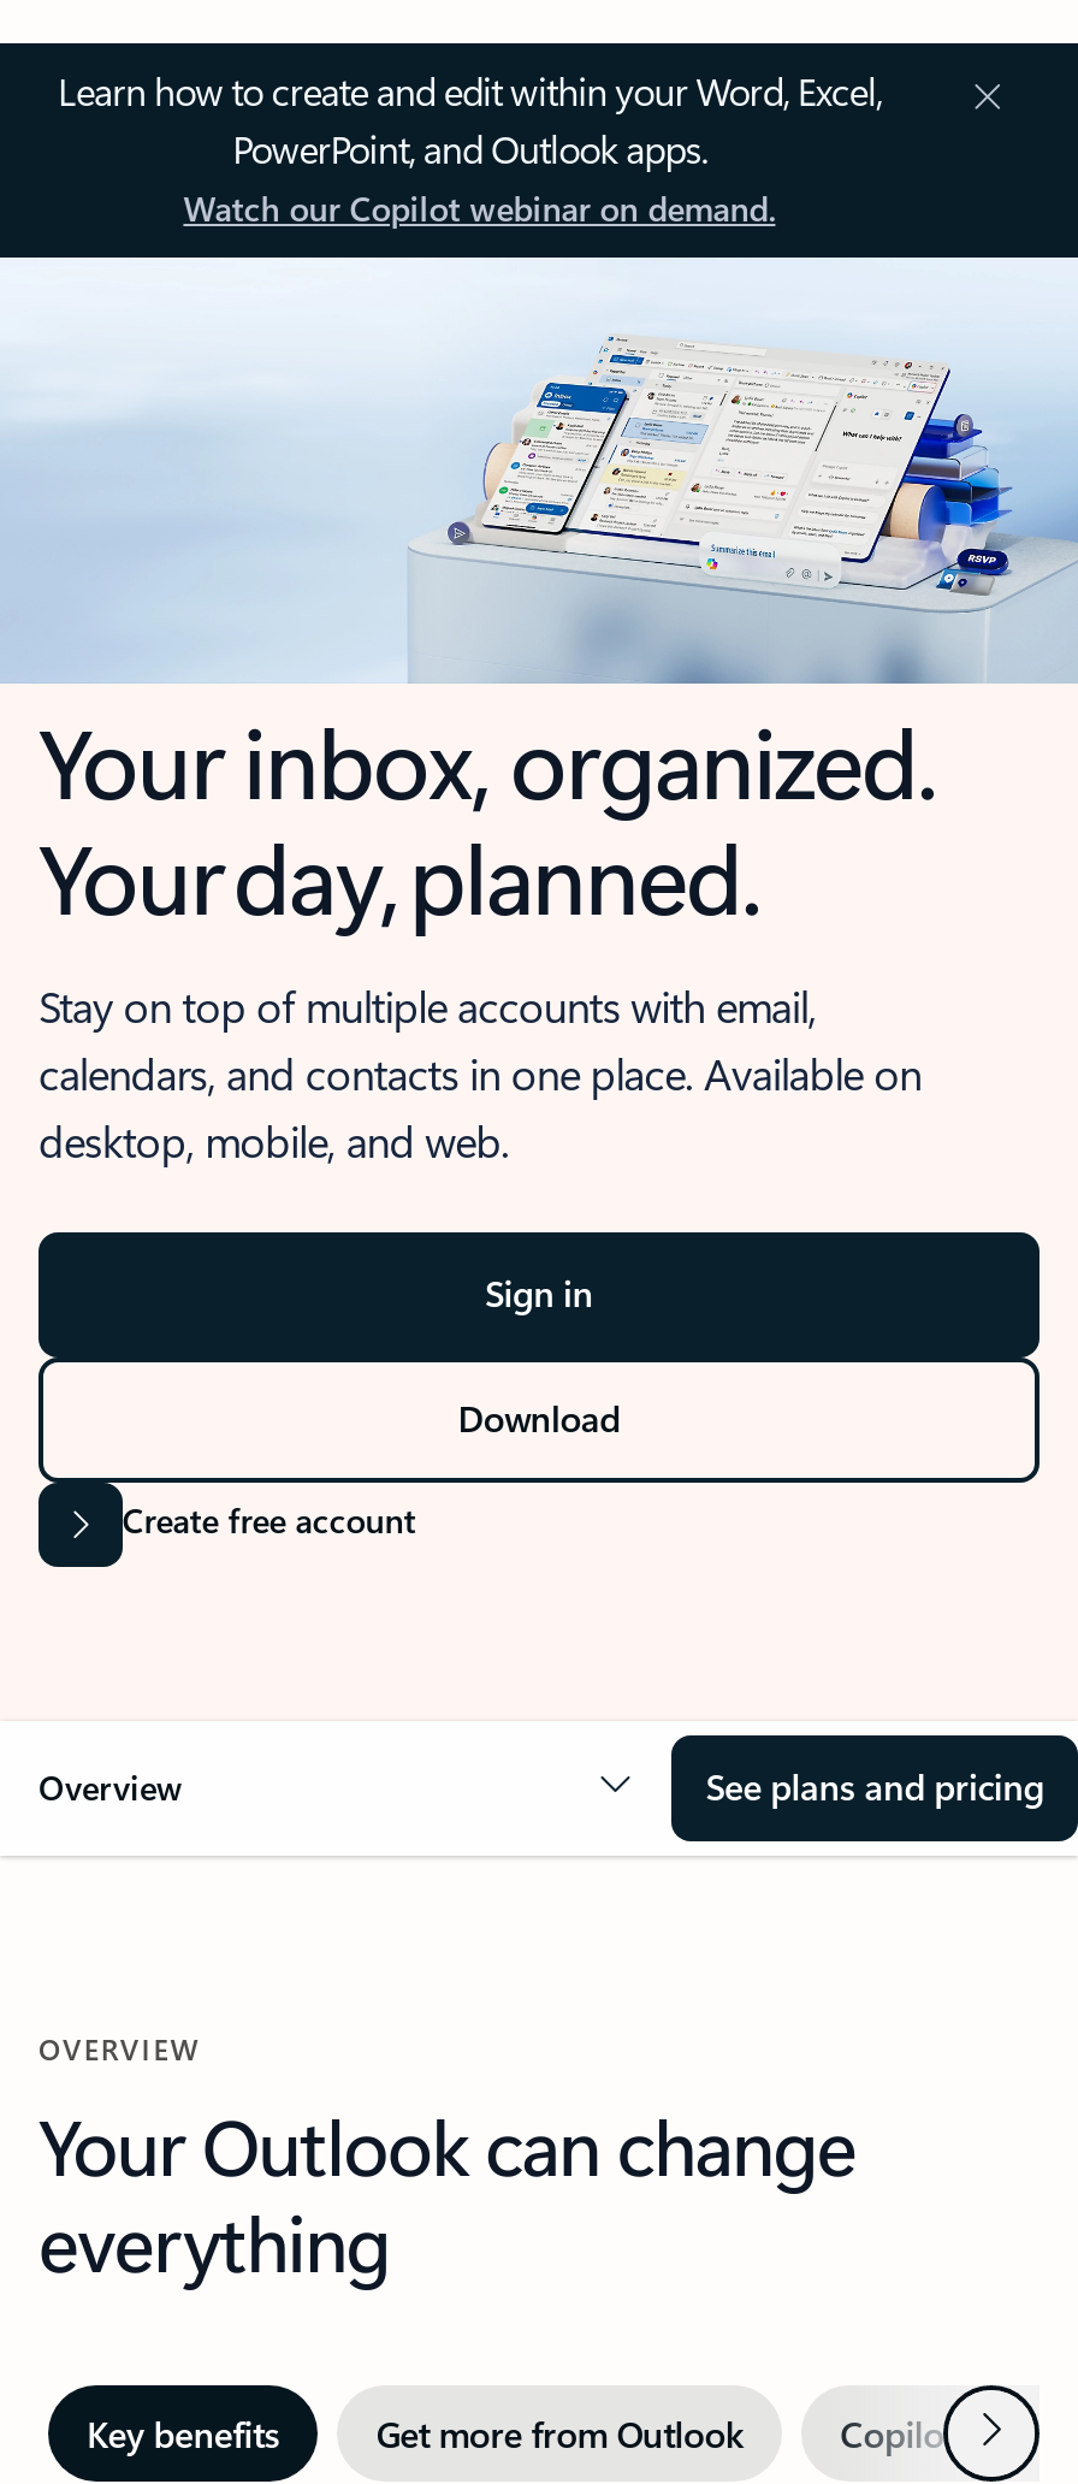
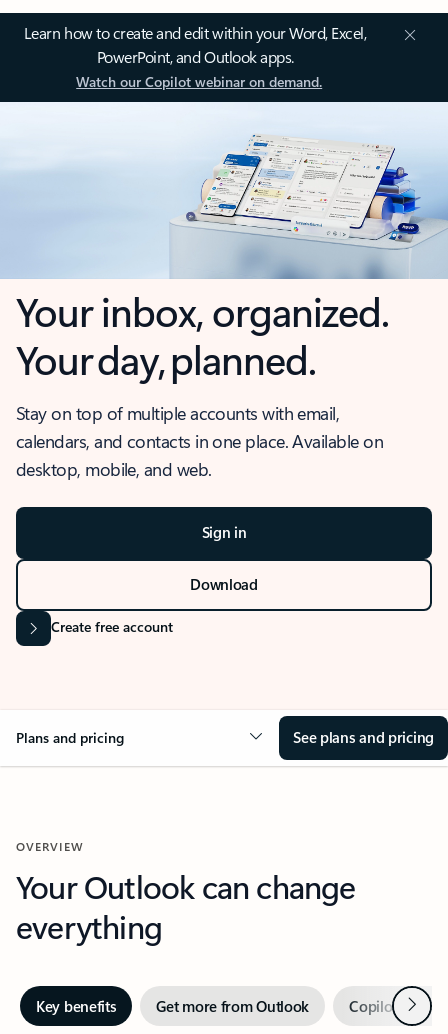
- Overview
+ Plans and pricing
